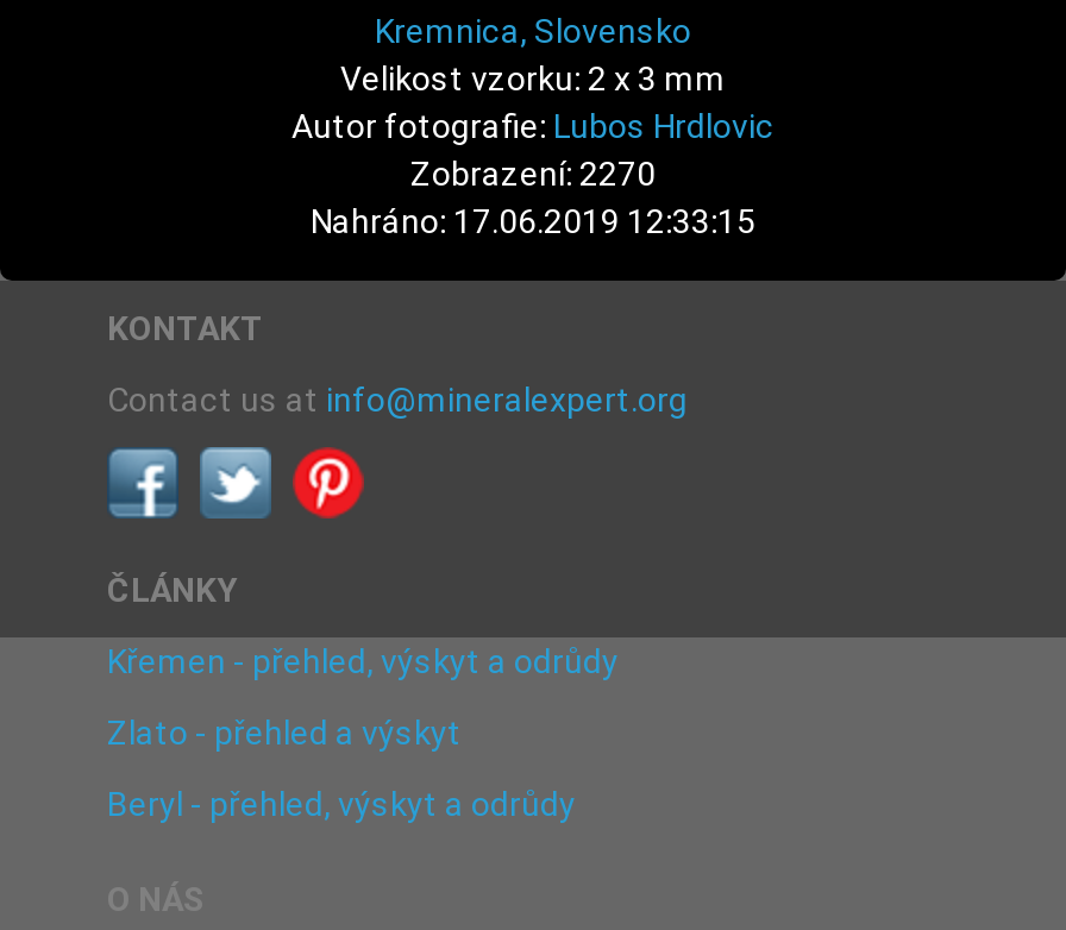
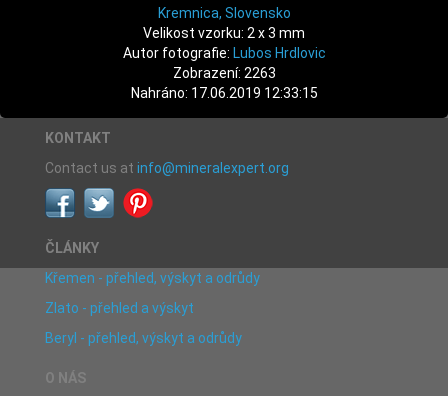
- Zobrazení: 2270
+ Zobrazení: 2263
